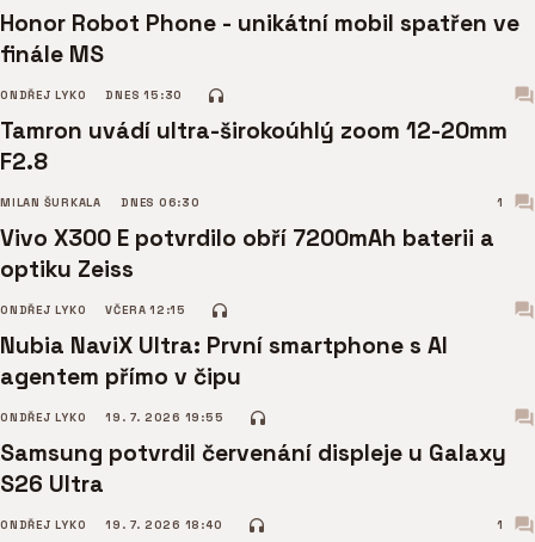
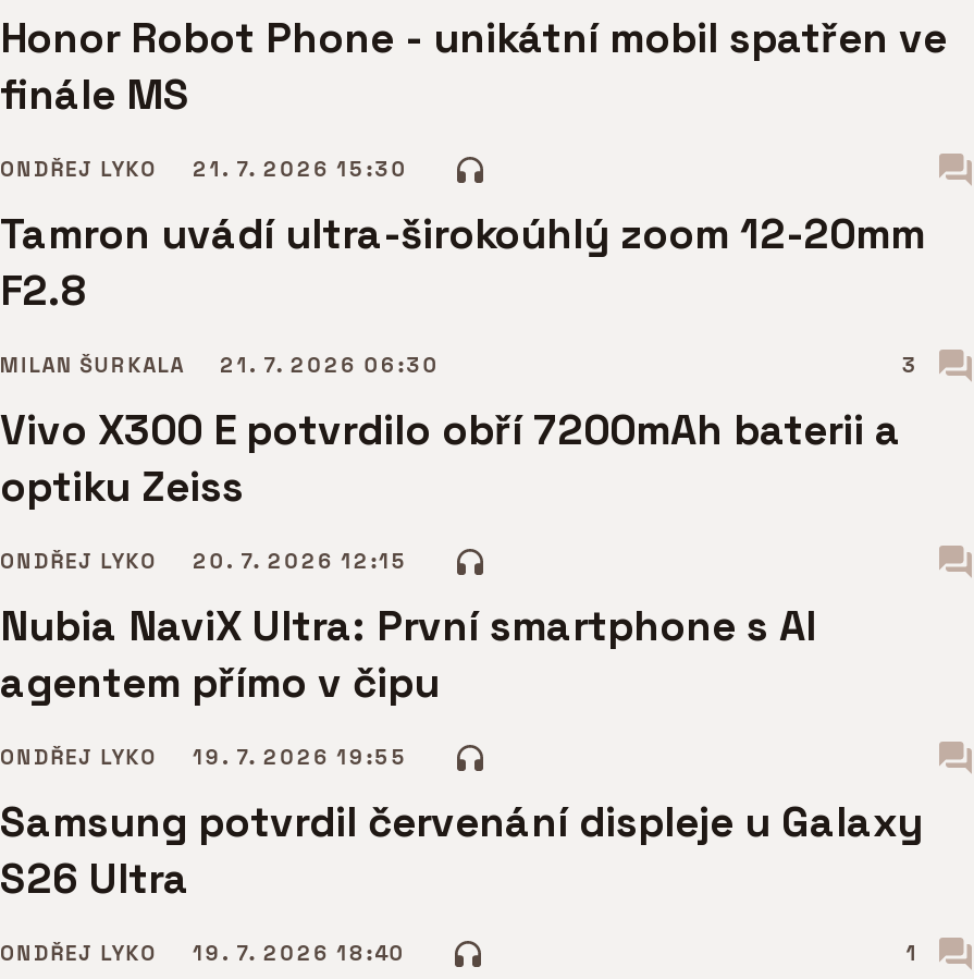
- ONDŘEJ LYKO DNES 15:30
+ ONDŘEJ LYKO 21. 7. 2026 15:30

- DNES 06:30
- 1
+ 21. 7. 2026 06:30
+ 3

- ONDŘEJ LYKO VČERA 12:15
+ ONDŘEJ LYKO 20. 7. 2026 12:15
